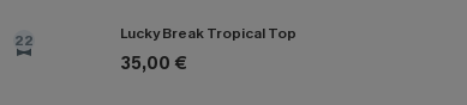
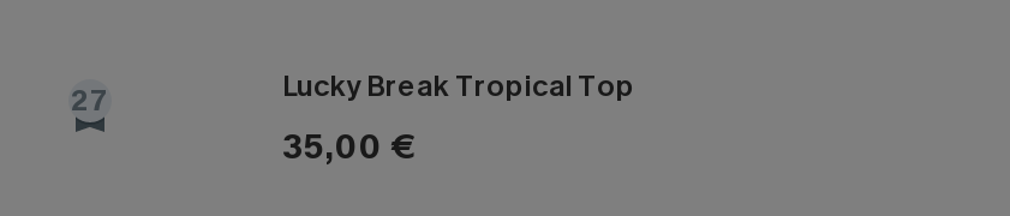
- 22
+ 27
